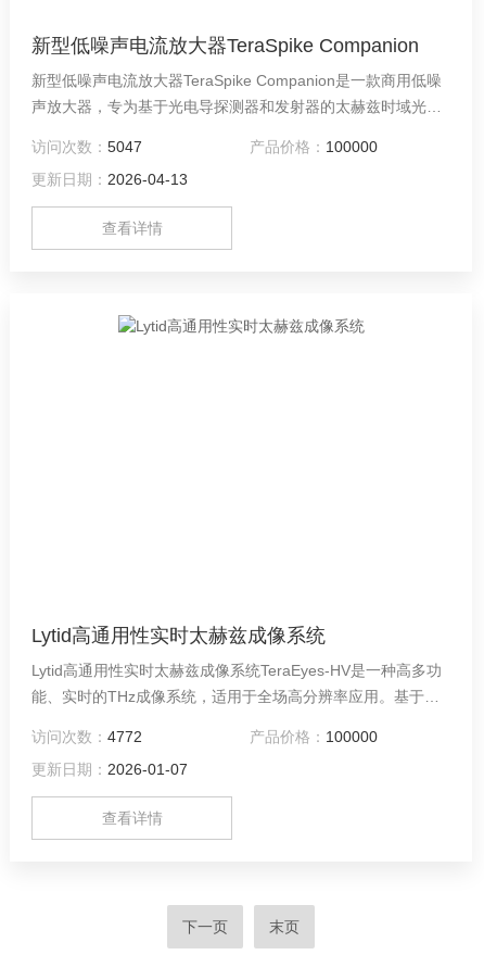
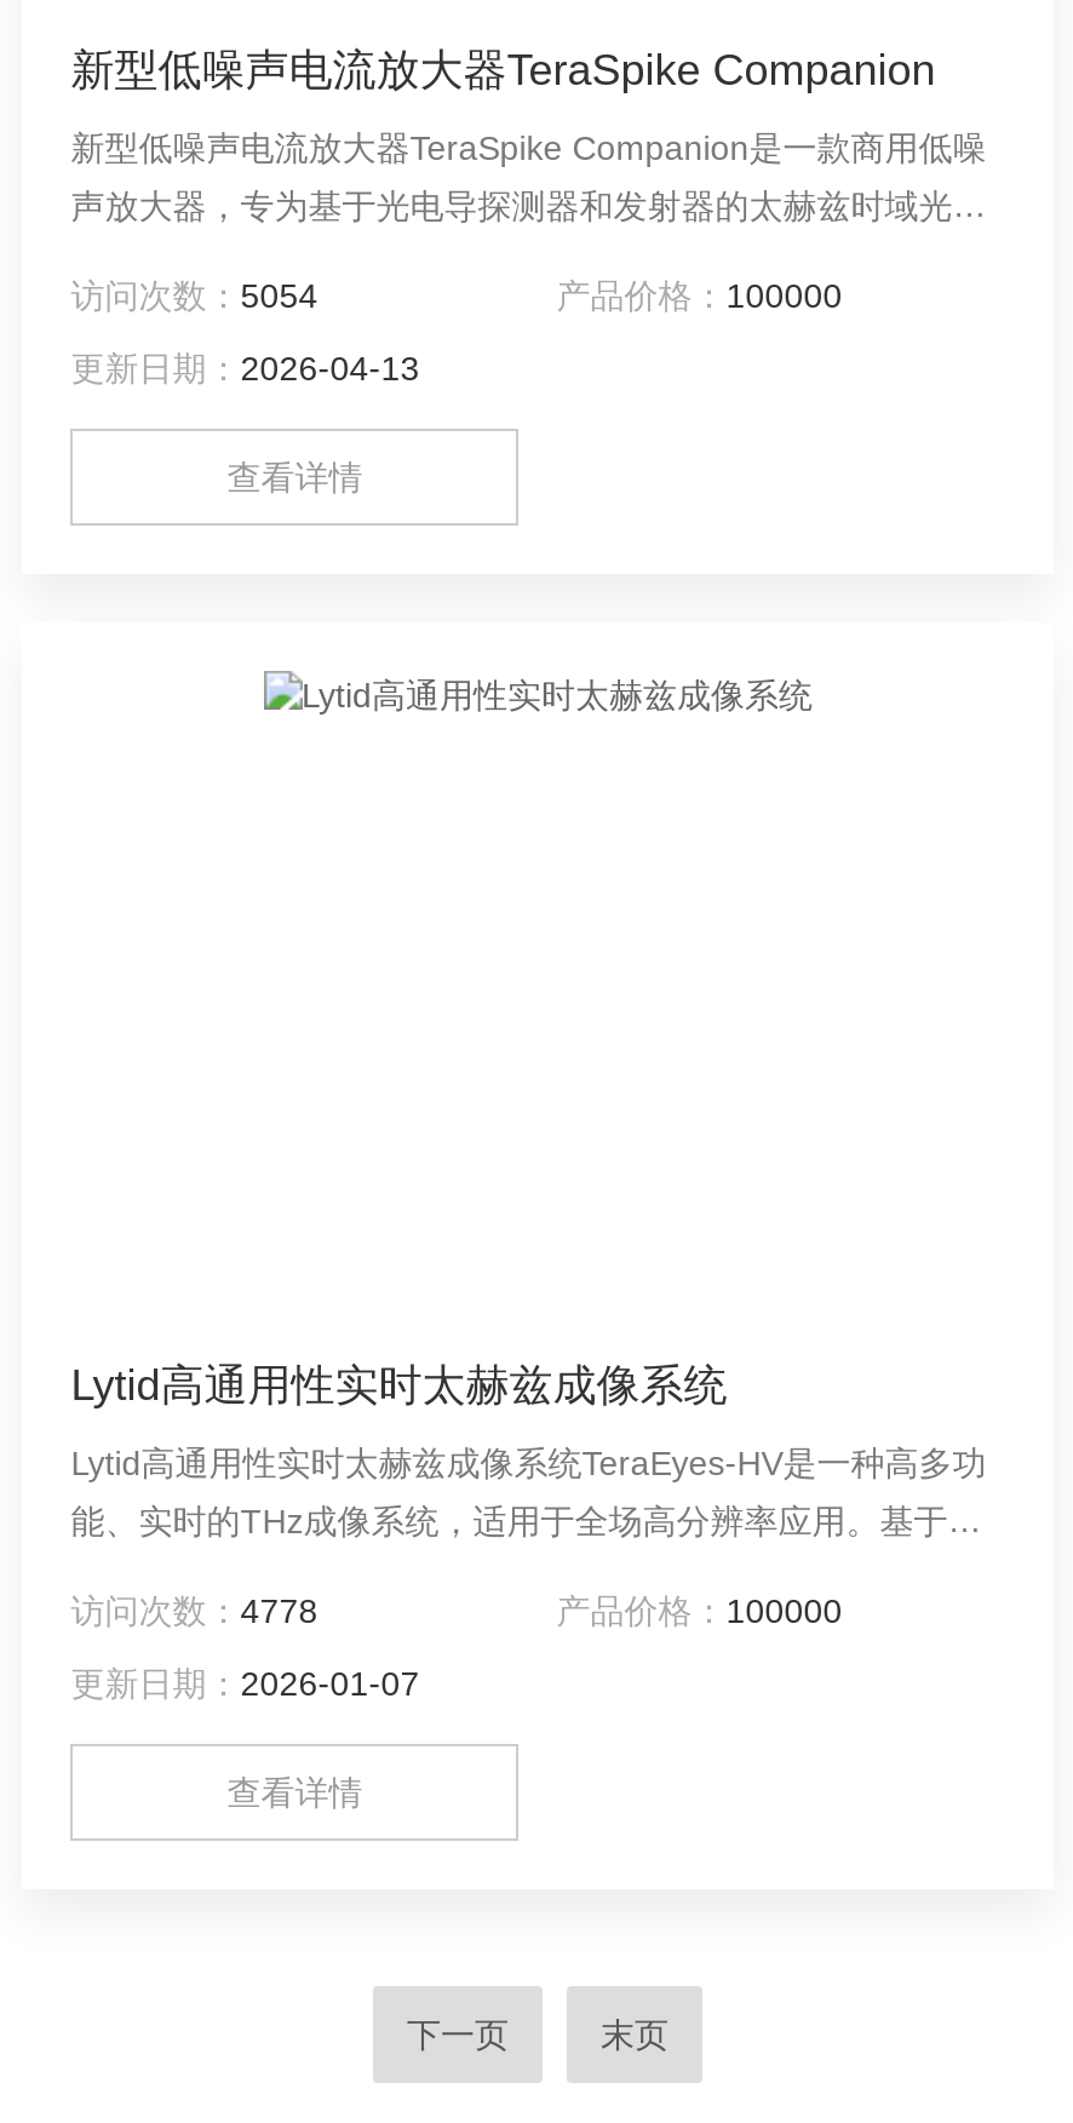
- 访问次数：5047
+ 访问次数：5054

- 访问次数：4772
+ 访问次数：4778
